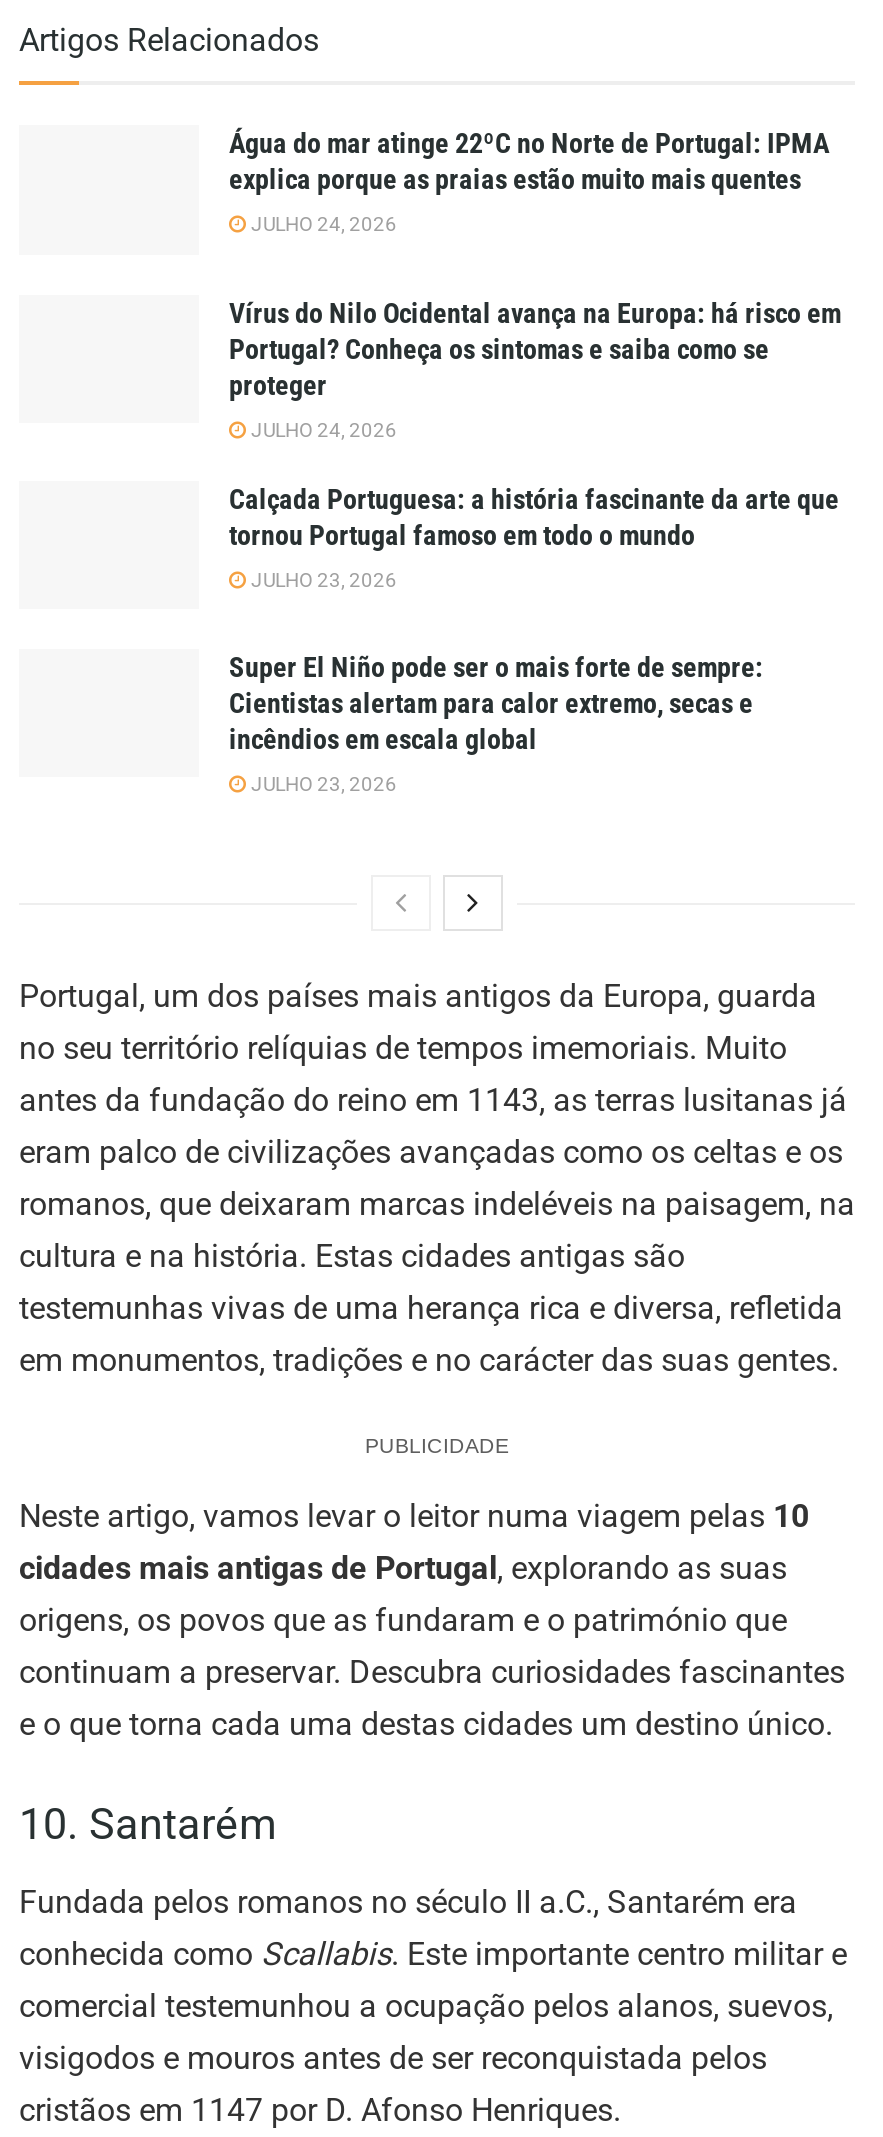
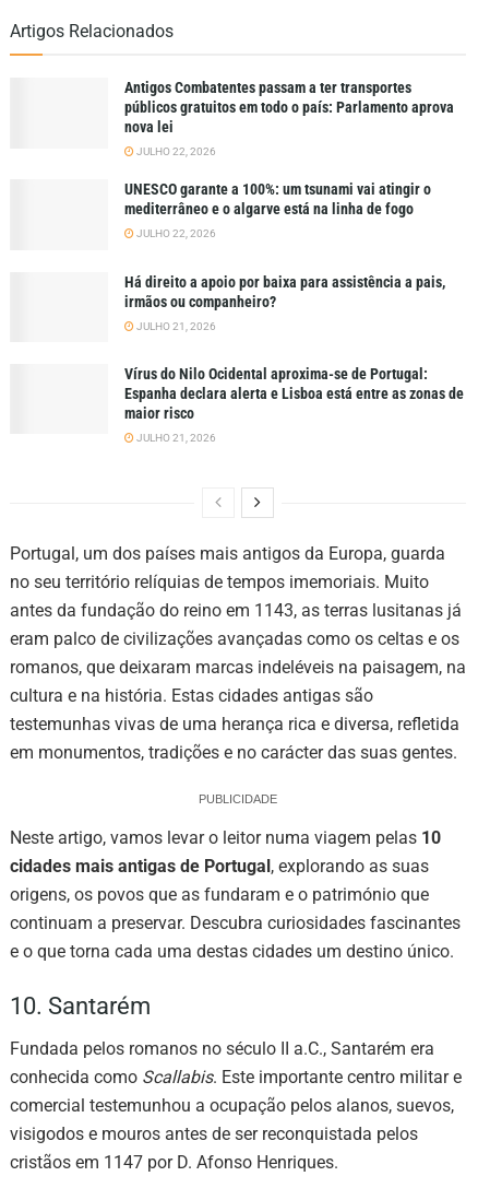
- Água do mar atinge 22ºC no Norte de Portugal: IPMA
- explica porque as praias estão muito mais quentes
+ Antigos Combatentes passam a ter transportes
+ públicos gratuitos em todo o país: Parlamento aprova
+ nova lei

- JULHO 24, 2026
+ JULHO 22, 2026

- Vírus do Nilo Ocidental avança na Europa: há risco em
- Portugal? Conheça os sintomas e saiba como se
- proteger
+ UNESCO garante a 100%: um tsunami vai atingir o
+ mediterrâneo e o algarve está na linha de fogo

- JULHO 24, 2026
+ JULHO 22, 2026

- Calçada Portuguesa: a história fascinante da arte que
- tornou Portugal famoso em todo o mundo
+ Há direito a apoio por baixa para assistência a pais,
+ irmãos ou companheiro?

- JULHO 23, 2026
+ JULHO 21, 2026

- Super El Niño pode ser o mais forte de sempre:
- Cientistas alertam para calor extremo, secas e
- incêndios em escala global
+ Vírus do Nilo Ocidental aproxima-se de Portugal:
+ Espanha declara alerta e Lisboa está entre as zonas de
+ maior risco

- JULHO 23, 2026
+ JULHO 21, 2026
